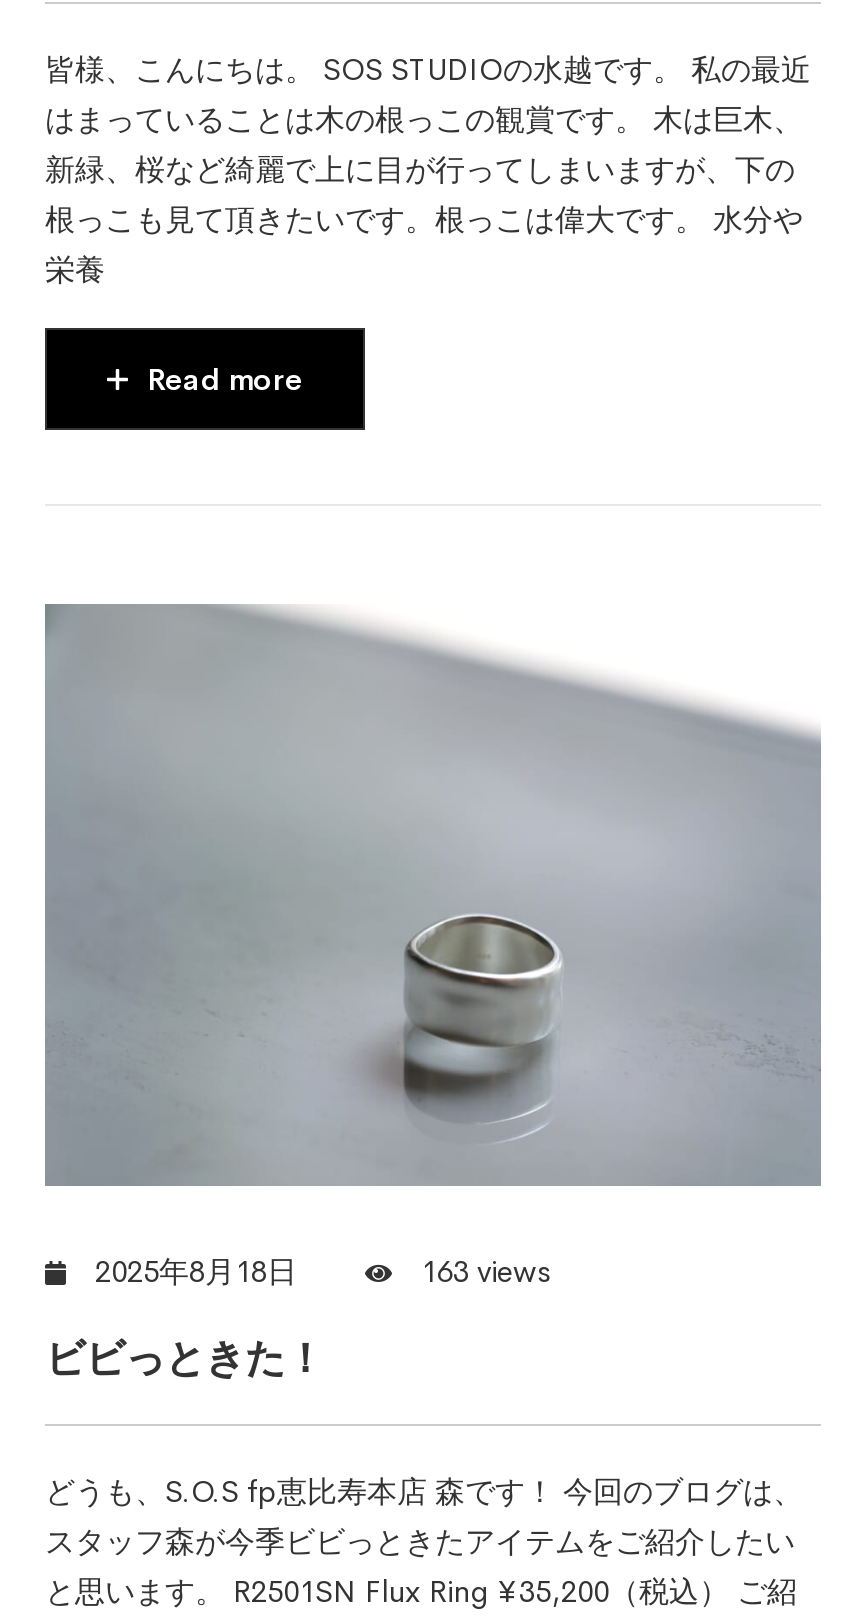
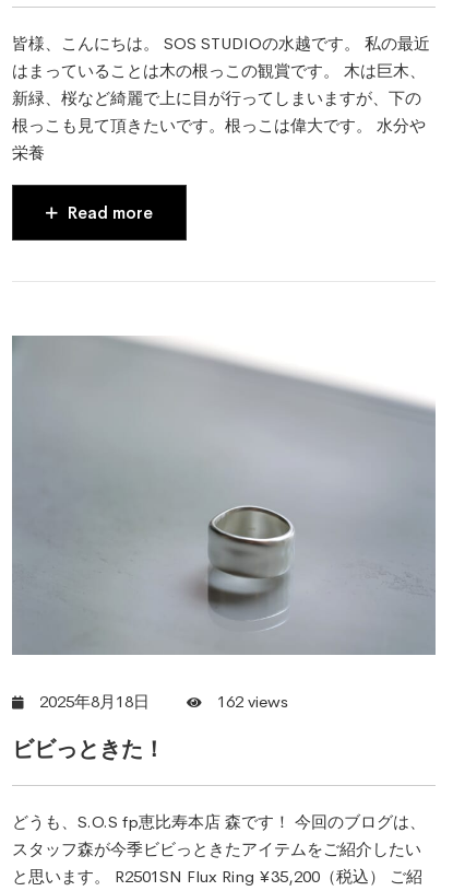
- 163 views
+ 162 views
